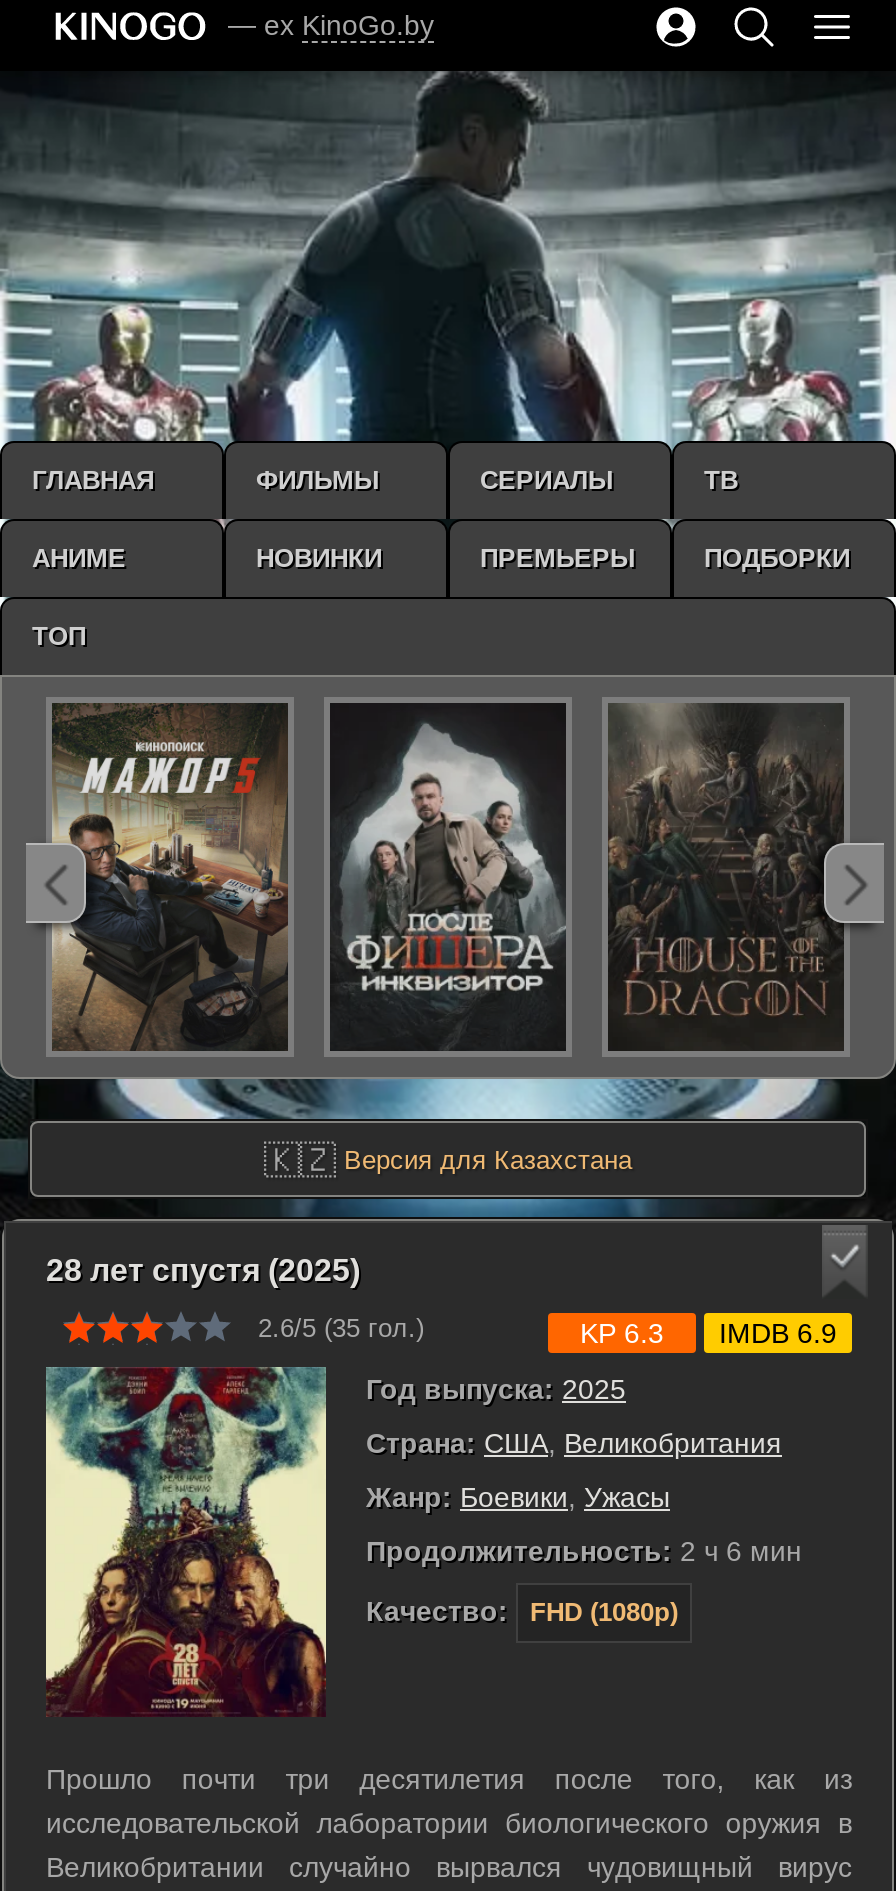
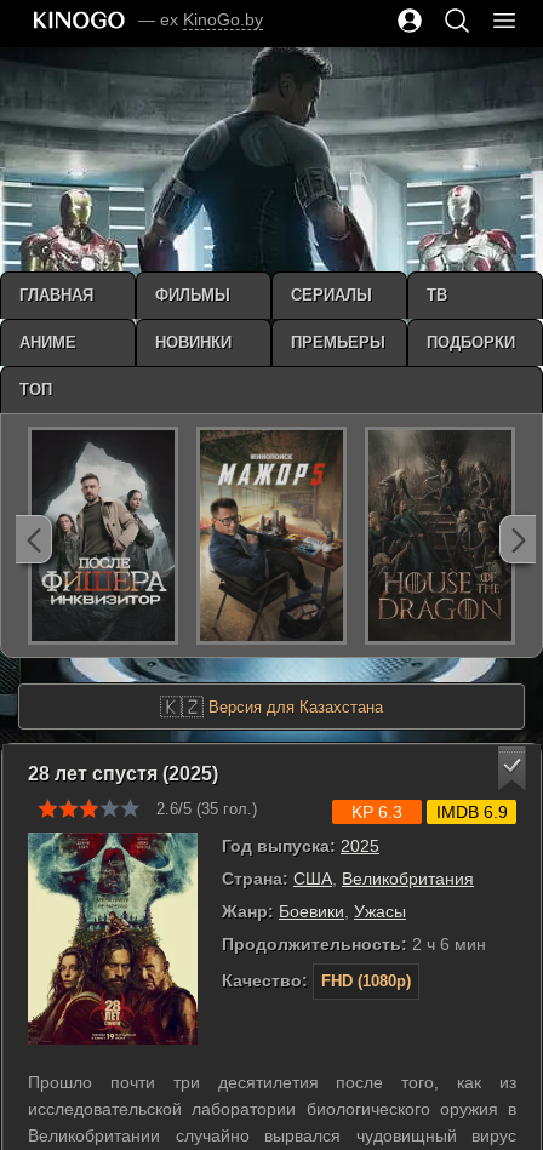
- [image]
+ [image]

- [image]
+ [image]
